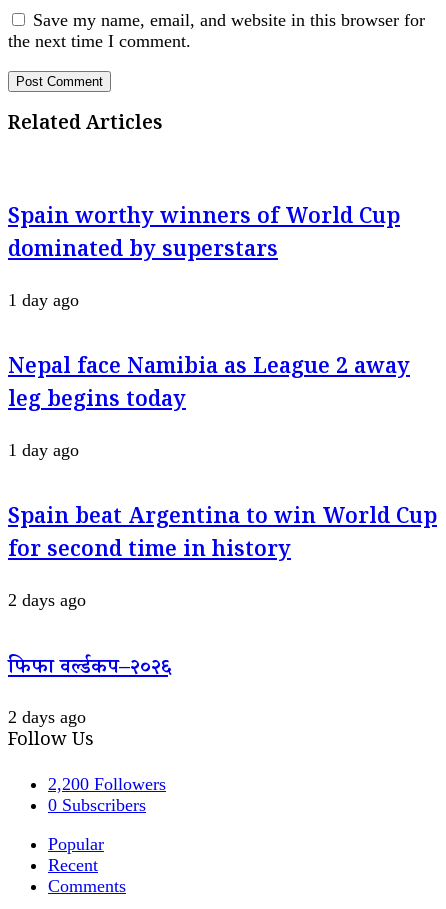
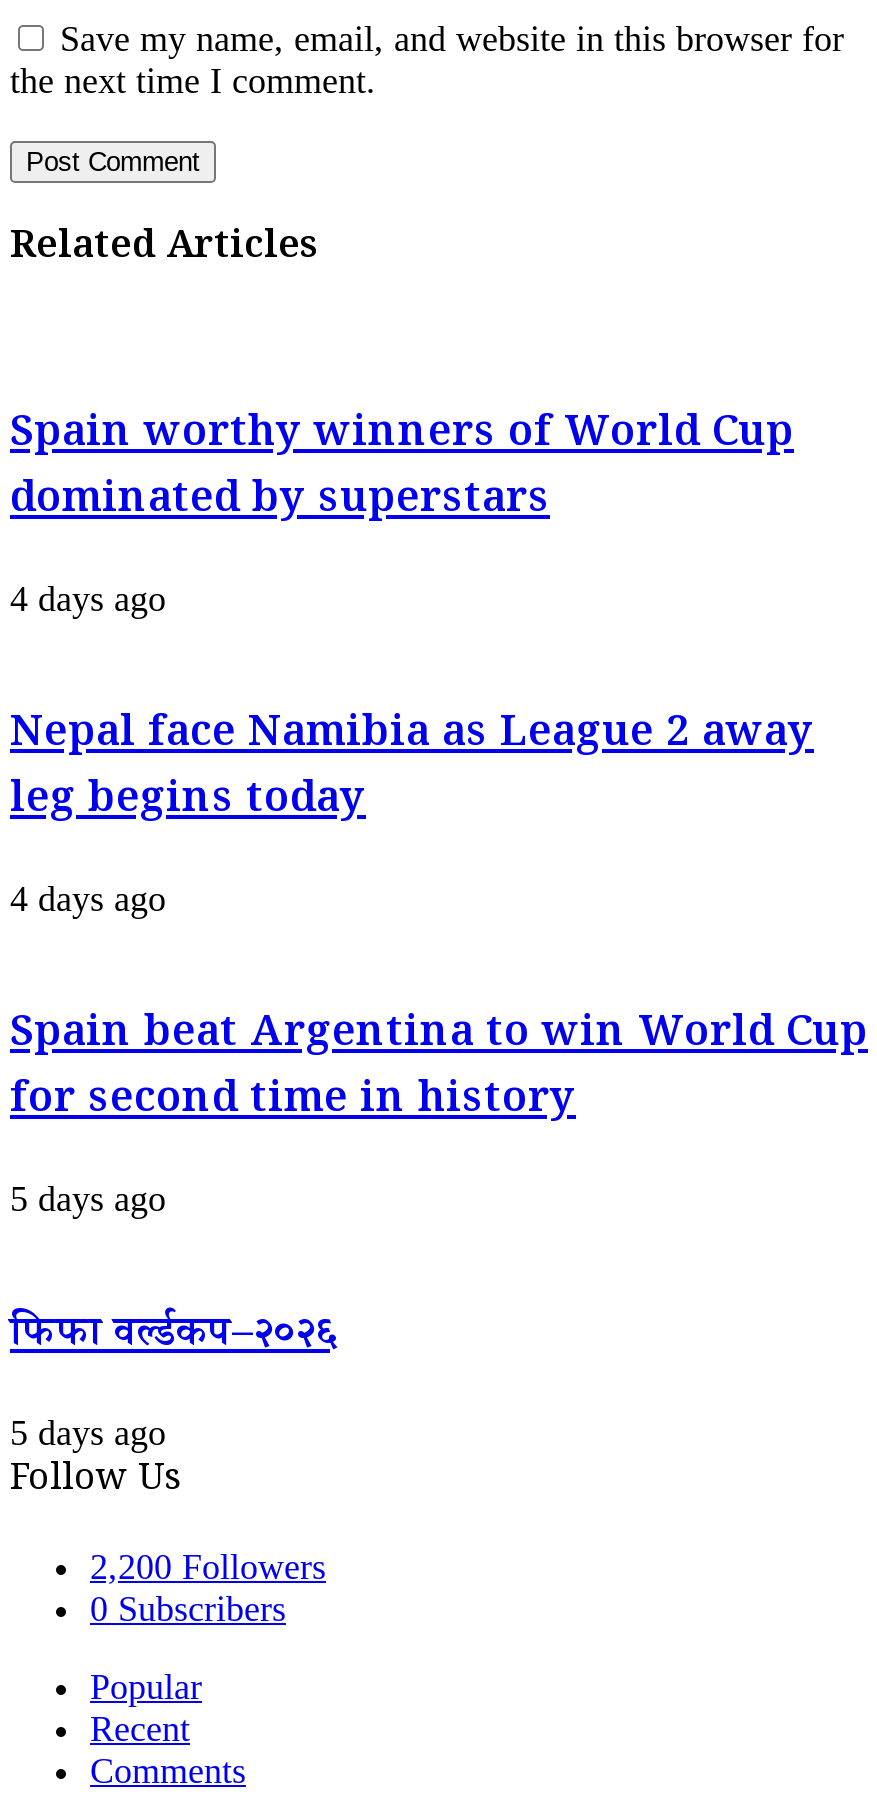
- 1 day ago
+ 4 days ago

- 1 day ago
+ 4 days ago

- 2 days ago
+ 5 days ago

- 2 days ago
+ 5 days ago
